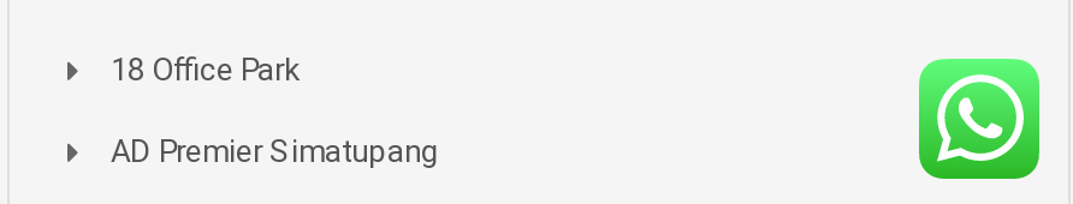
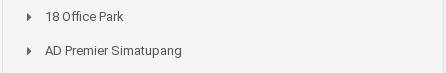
- [image]
